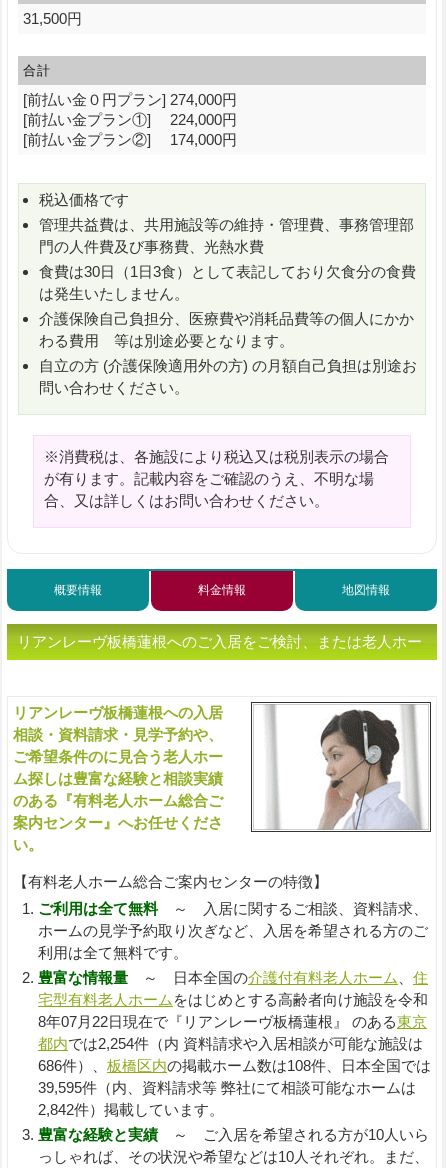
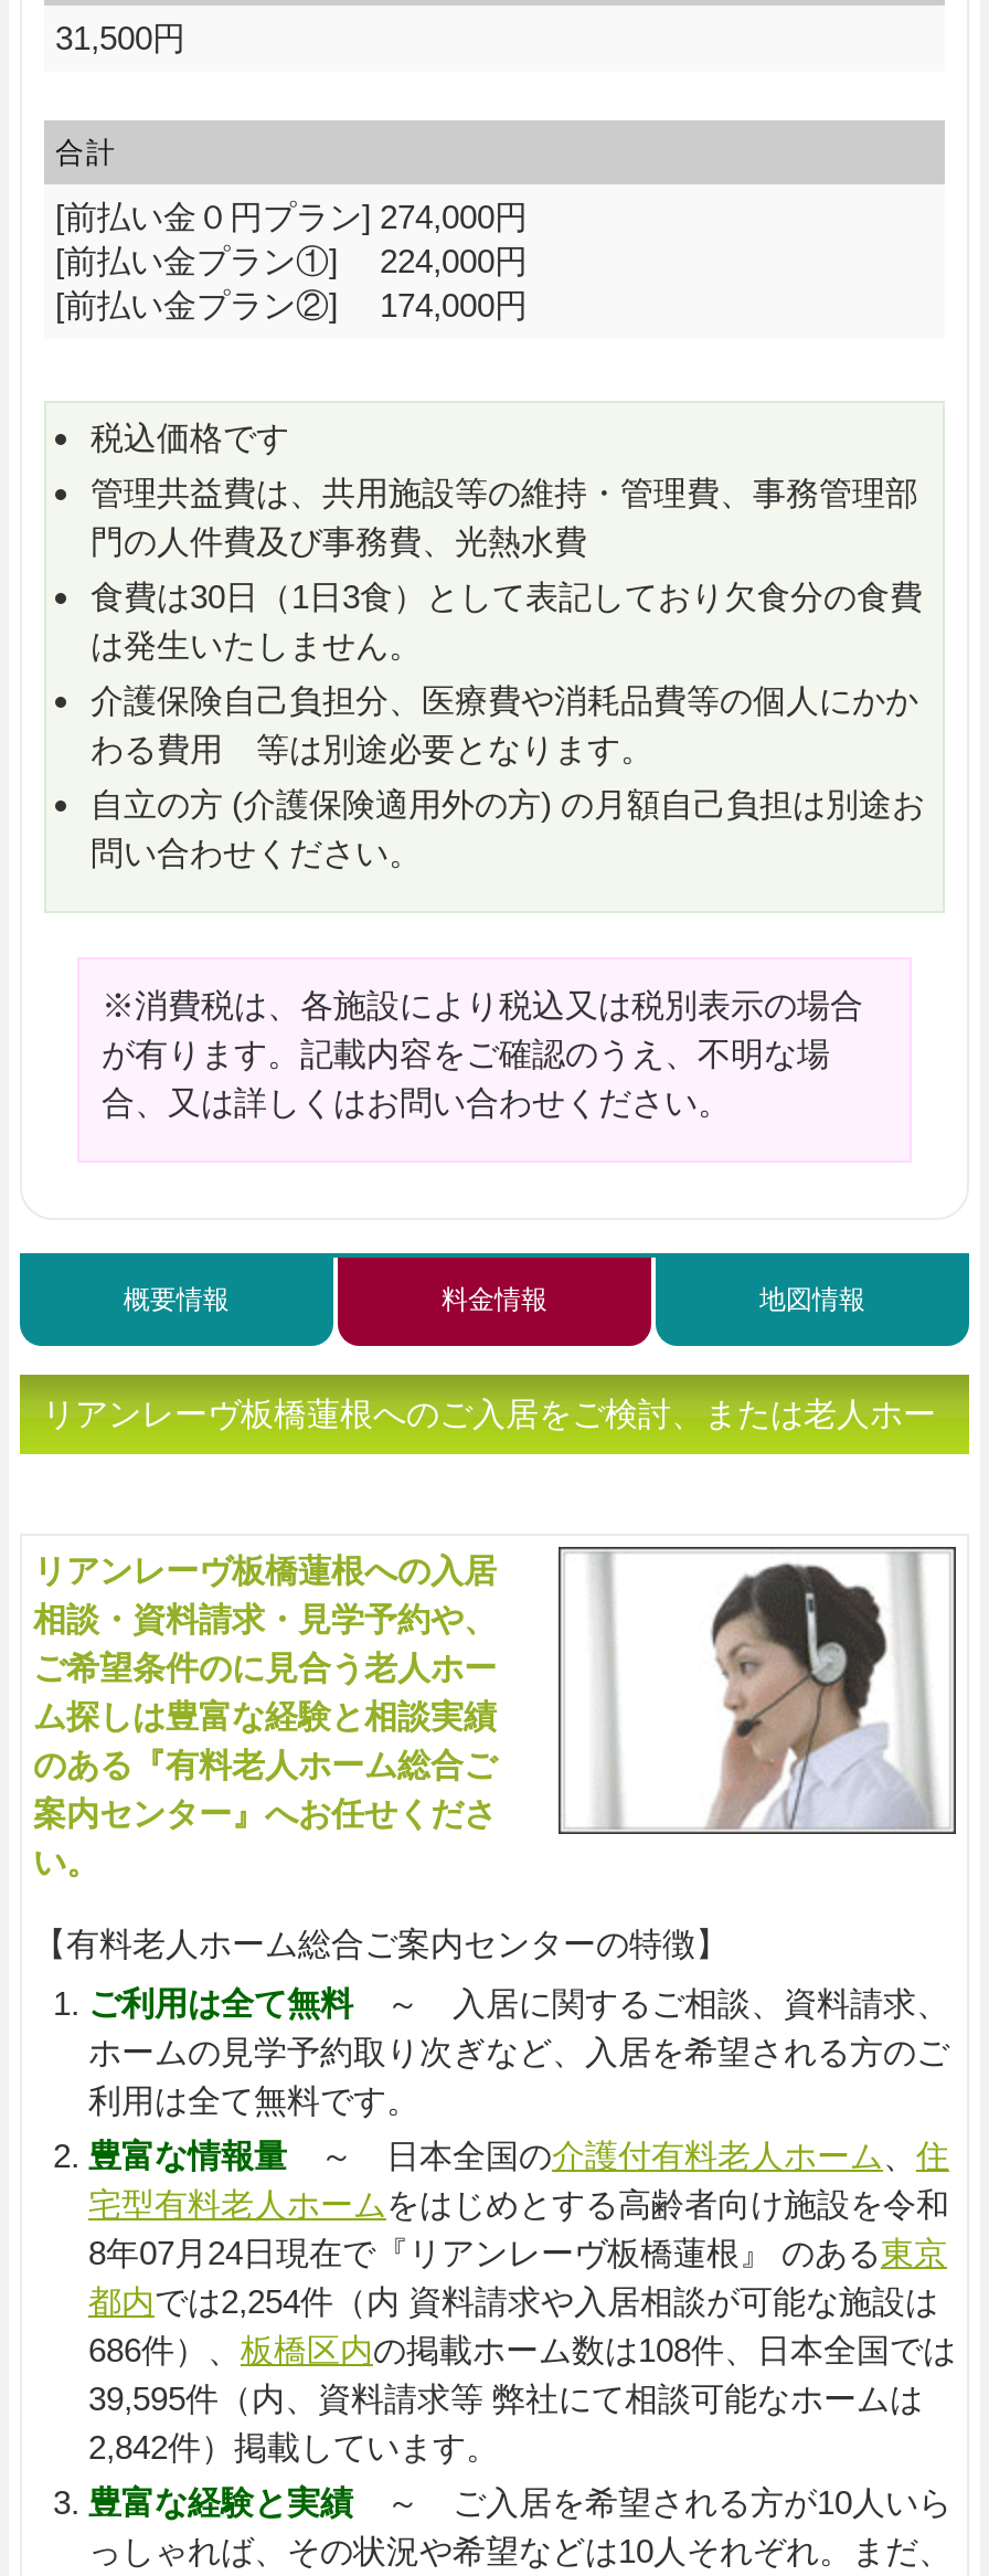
- 8年07月22日現在で『リアンレーヴ板橋蓮根』 のある東京
+ 8年07月24日現在で『リアンレーヴ板橋蓮根』 のある東京
